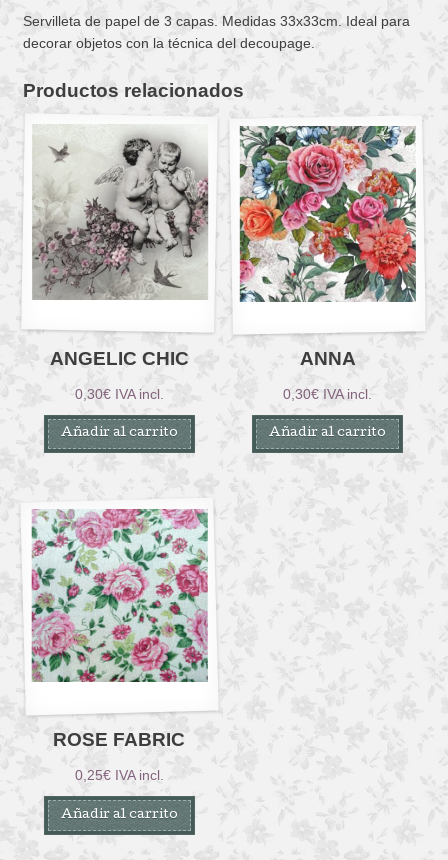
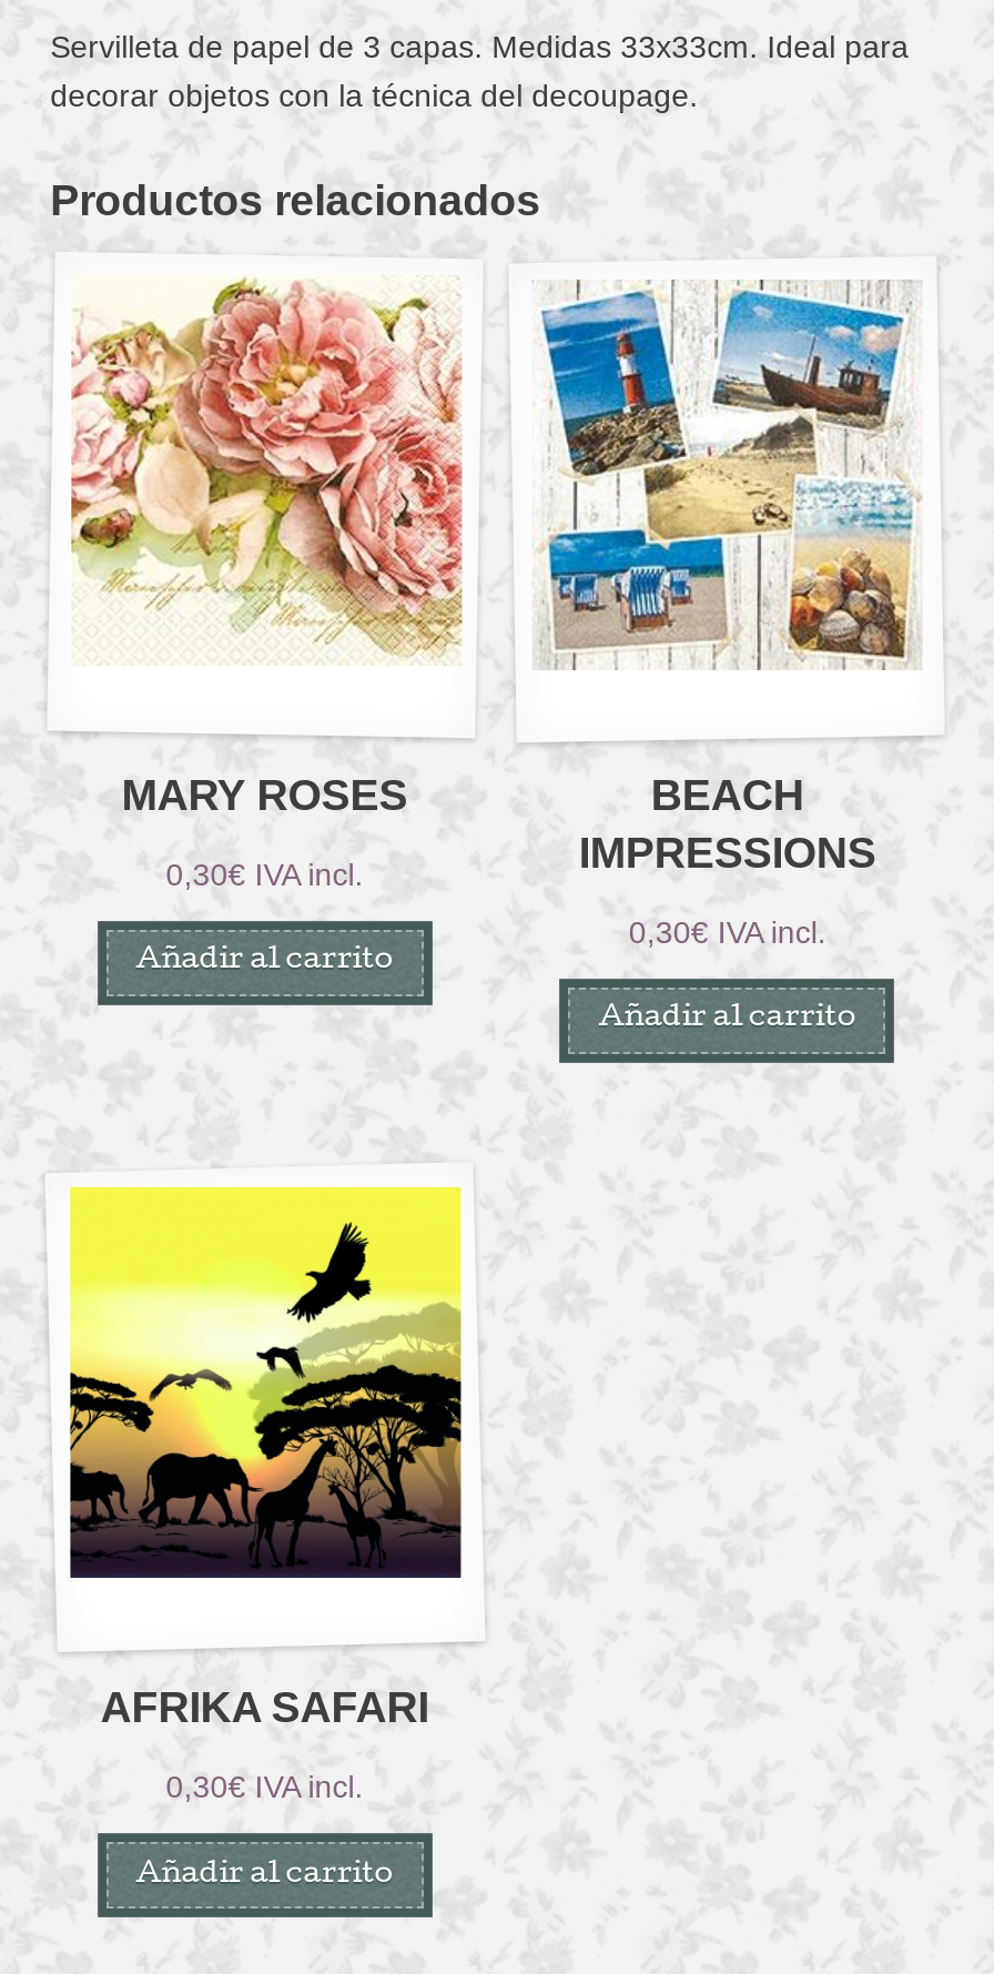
- [image]
+ [image]

- [image]
+ [image]

- ANGELIC CHIC
+ MARY ROSES

- ANNA
+ BEACH
+ IMPRESSIONS

- [image]
+ [image]

- ROSE FABRIC
+ AFRIKA SAFARI

- 0,25€ IVA incl.
+ 0,30€ IVA incl.
